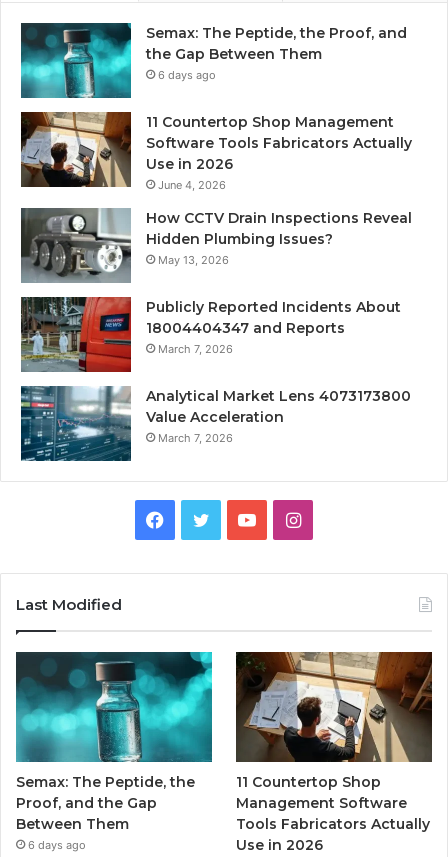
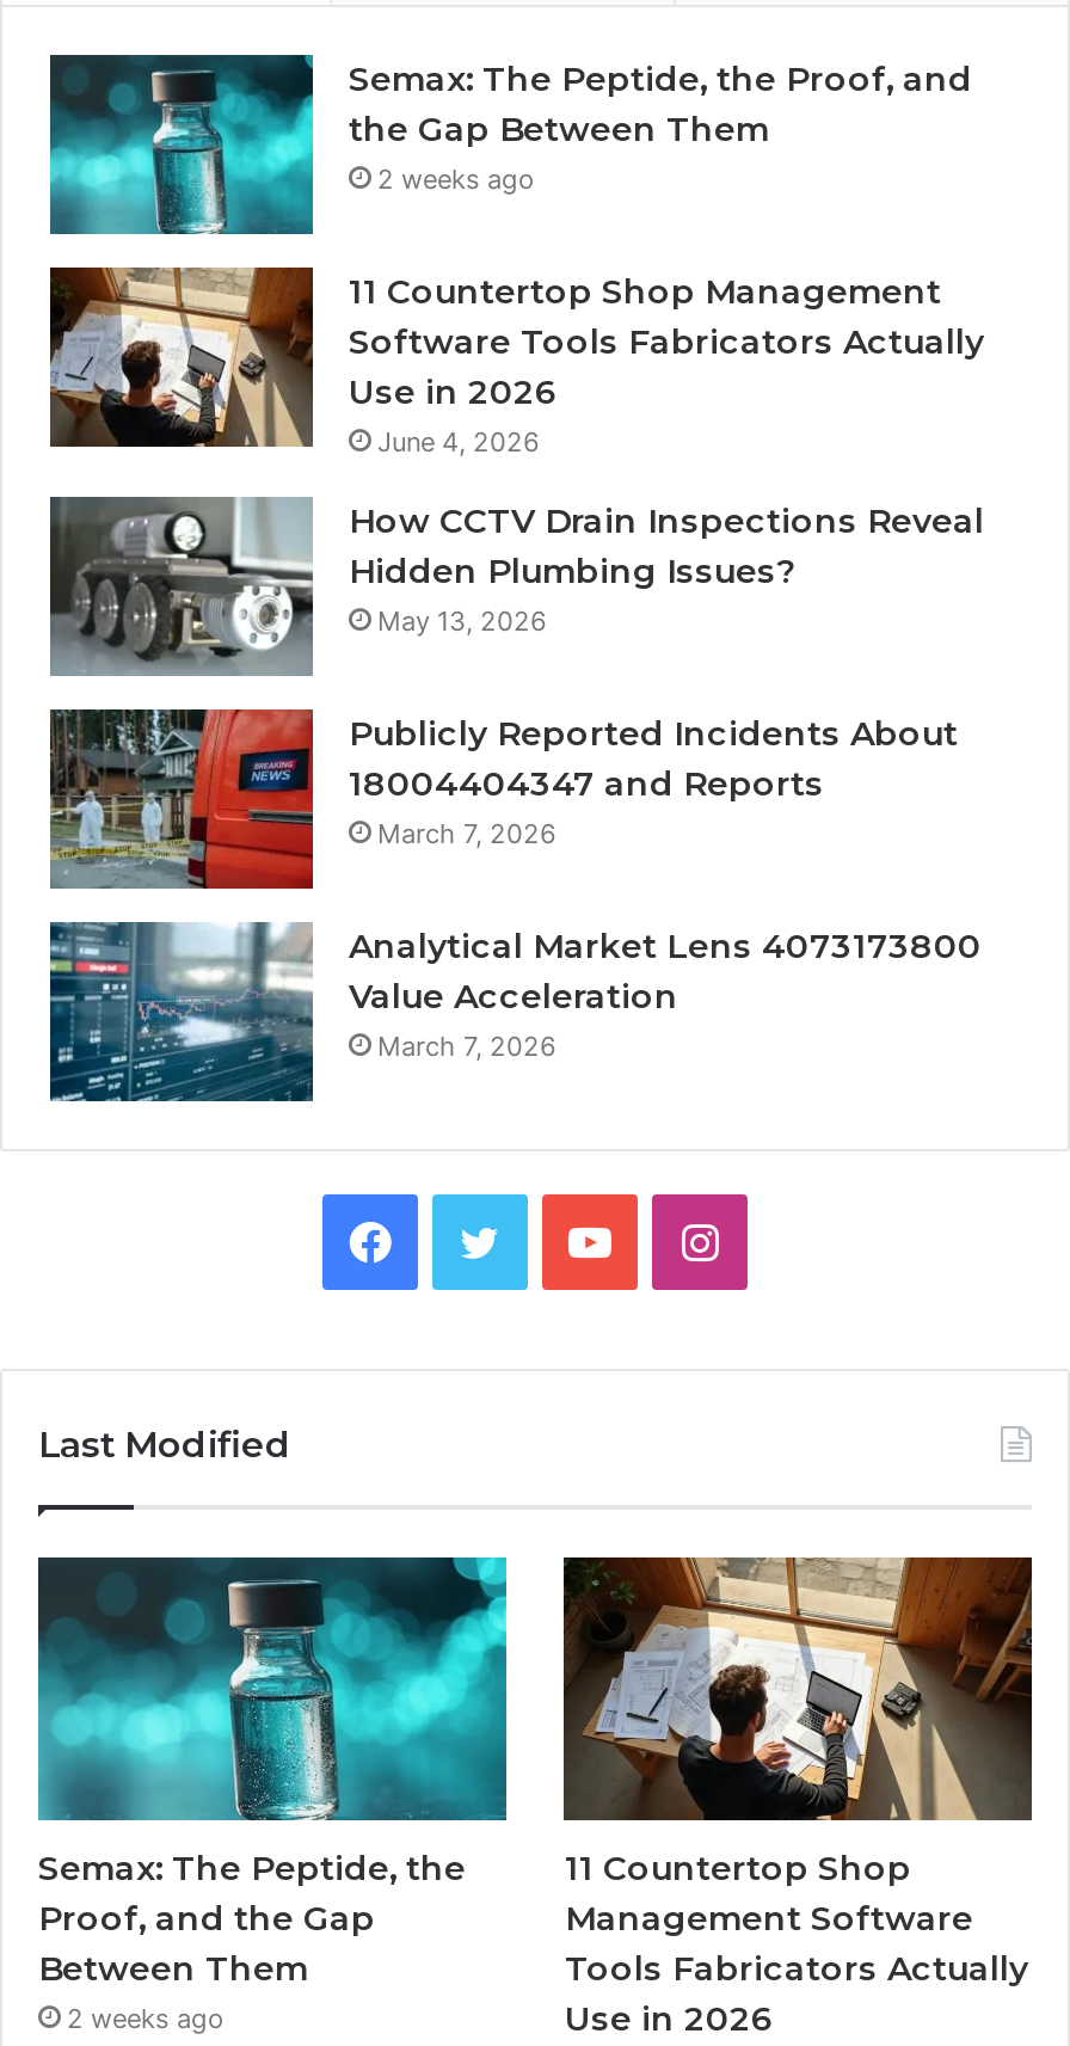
- 6 days ago
+ 2 weeks ago

- 6 days ago
+ 2 weeks ago
